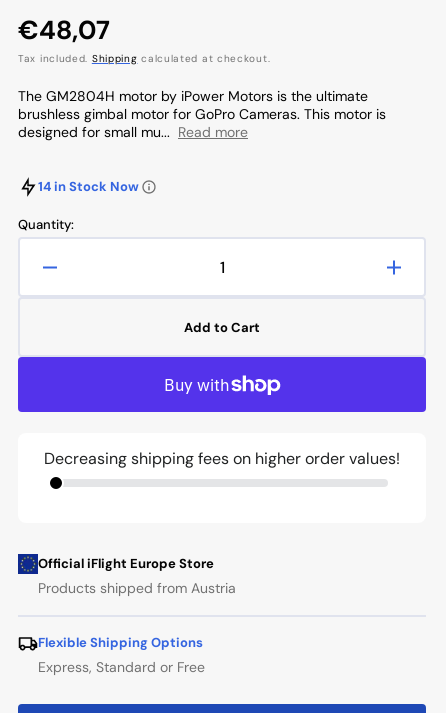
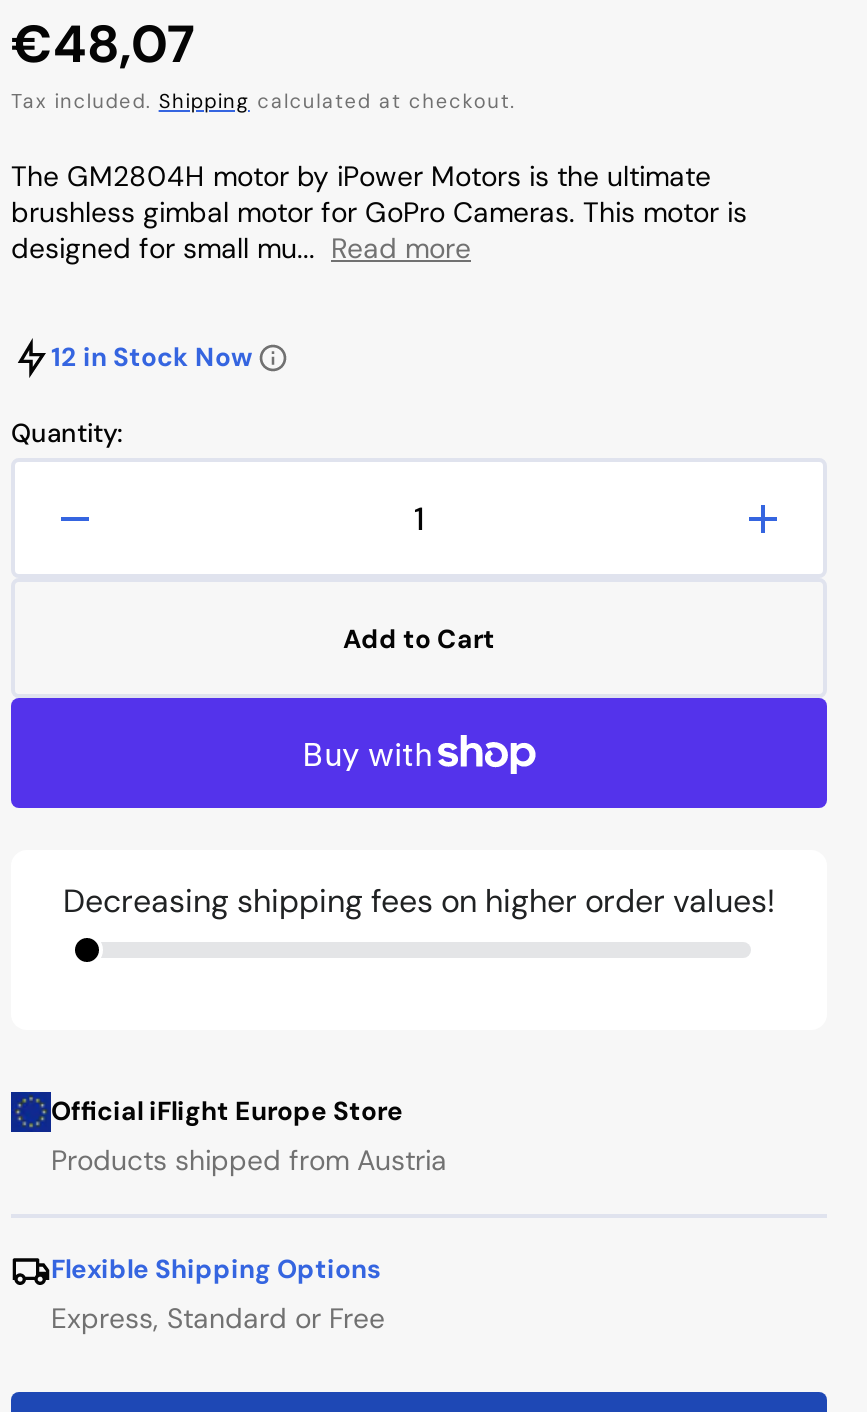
- 14 in Stock Now
+ 12 in Stock Now
